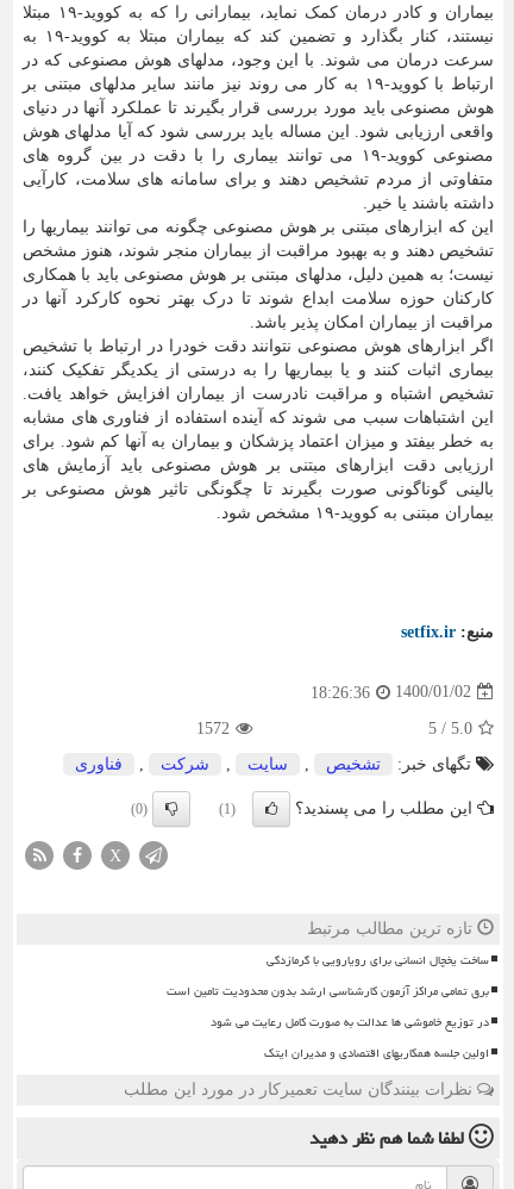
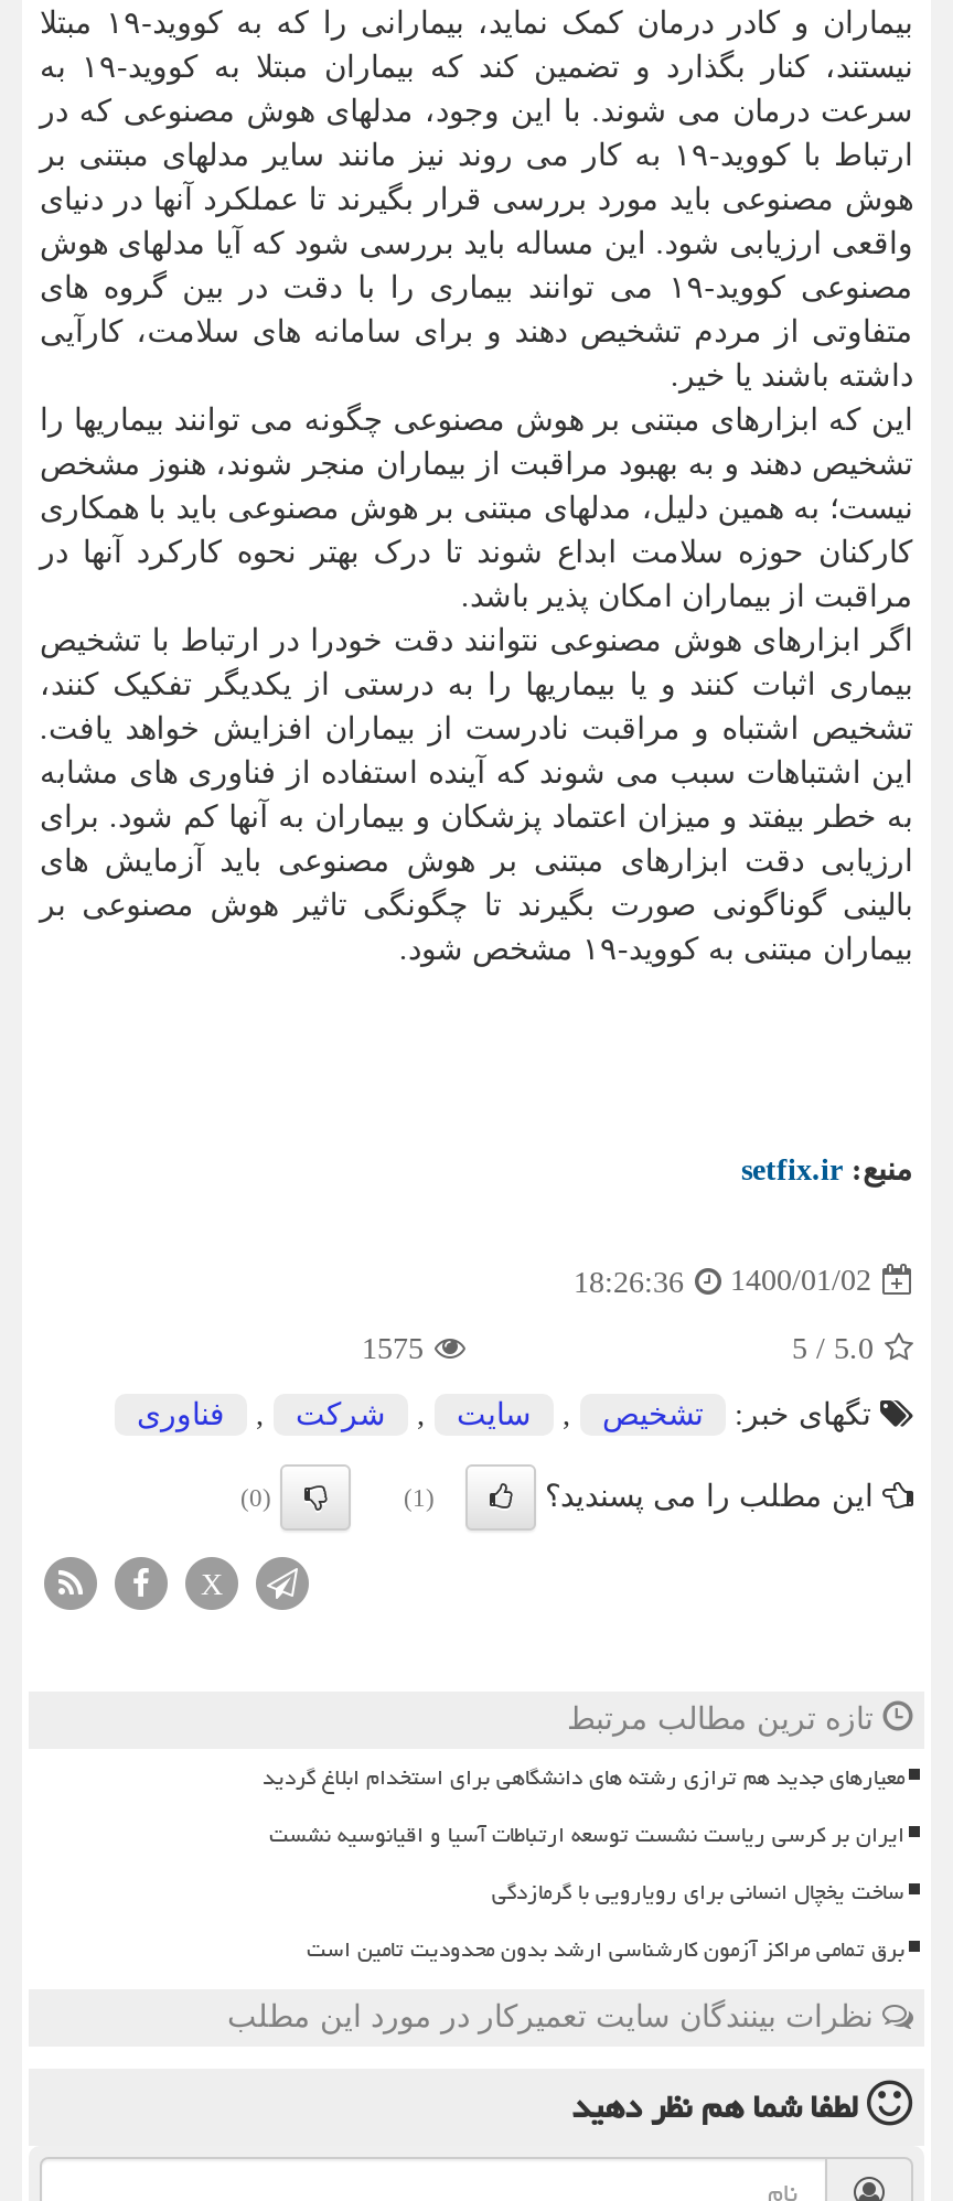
- 1572
+ 1575

+ معیارهای جدید هم ترازی رشته های دانشگاهی برای استخدام ابلاغ گردید
+ ایران بر کرسی ریاست نشست توسعه ارتباطات آسیا و اقیانوسیه نشست

moved down: ساخت یخچال انسانی برای رویارویی با گرمازدگی | برق تمامی مراکز آزمون کارشناسی ارشد بدون محدودیت تامین است

- در توزیع خاموشی ها عدالت به صورت کامل رعایت می شود
- اولین جلسه همکاریهای اقتصادی و مدیران ایتک
